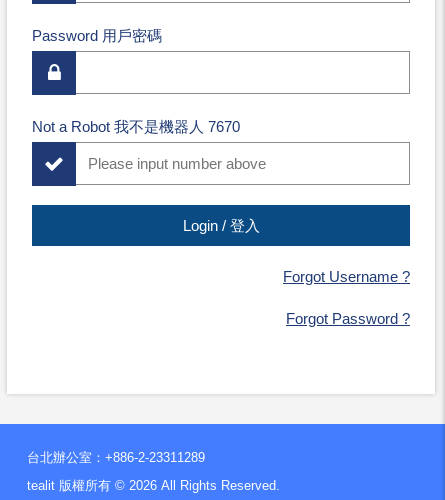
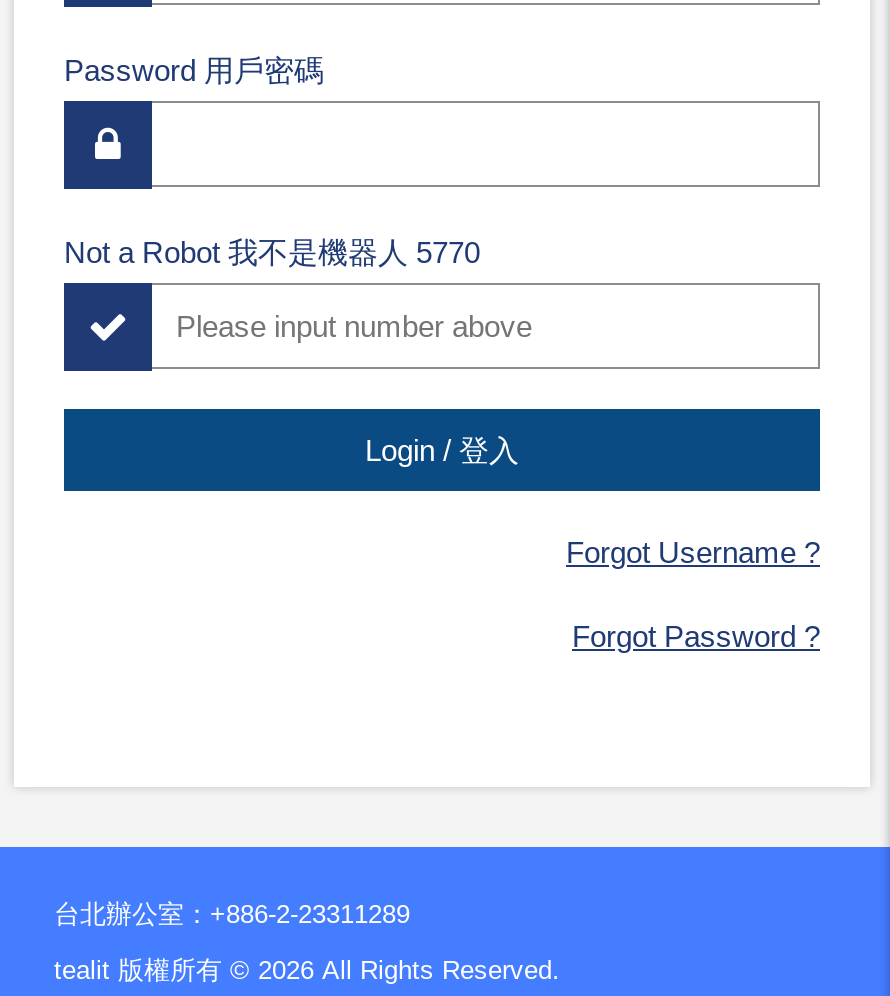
- Not a Robot 我不是機器人 7670
+ Not a Robot 我不是機器人 5770
